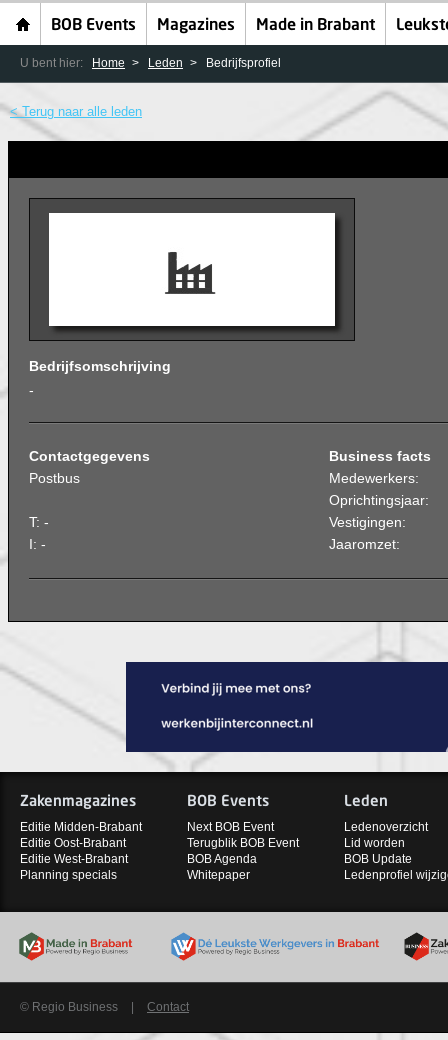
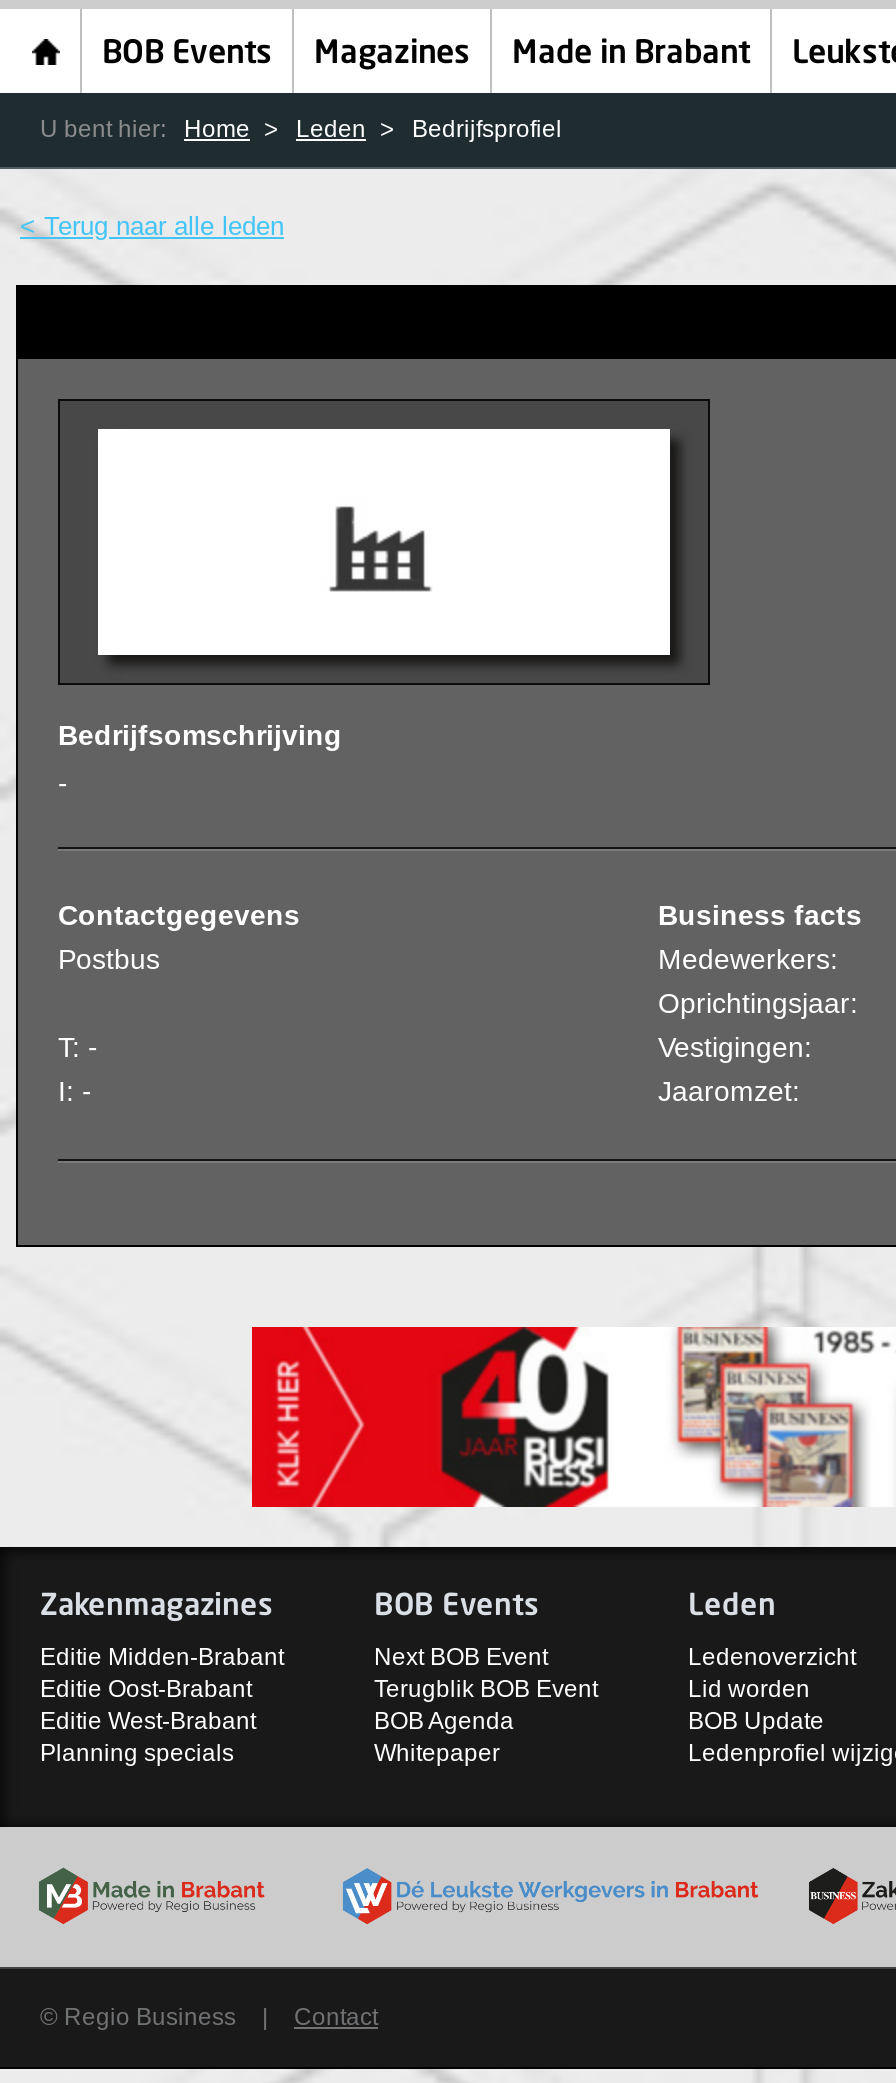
- [image]
+ [image]
